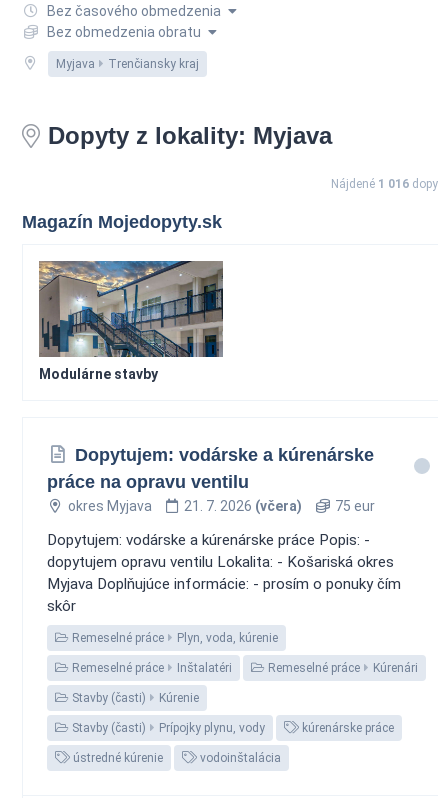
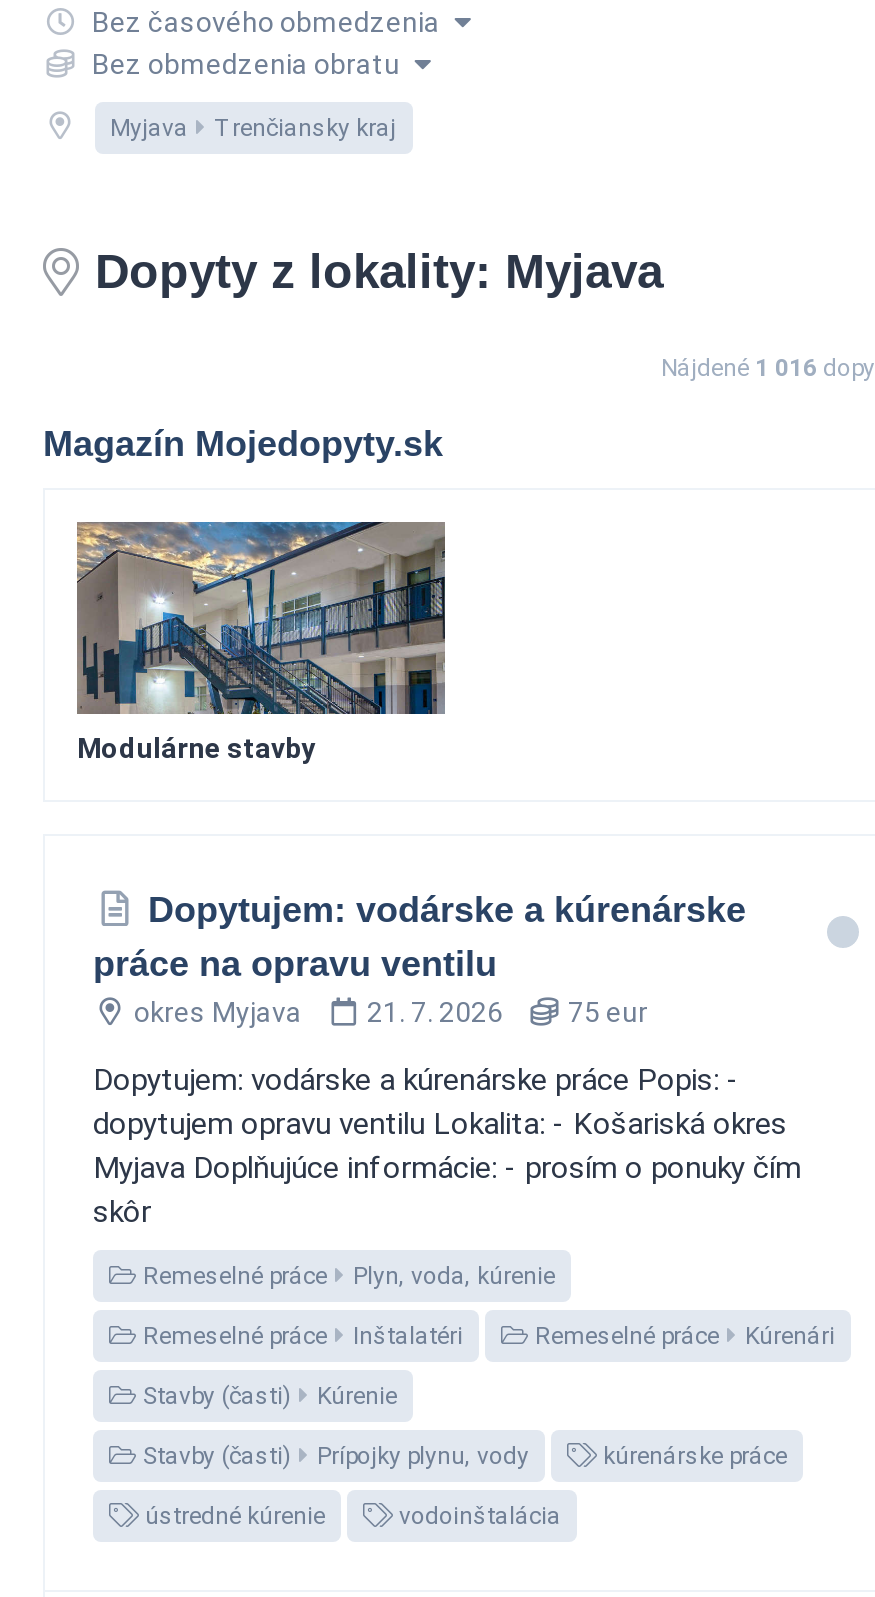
- 21. 7. 2026 (včera) 75 eur
+ 21. 7. 2026 75 eur
